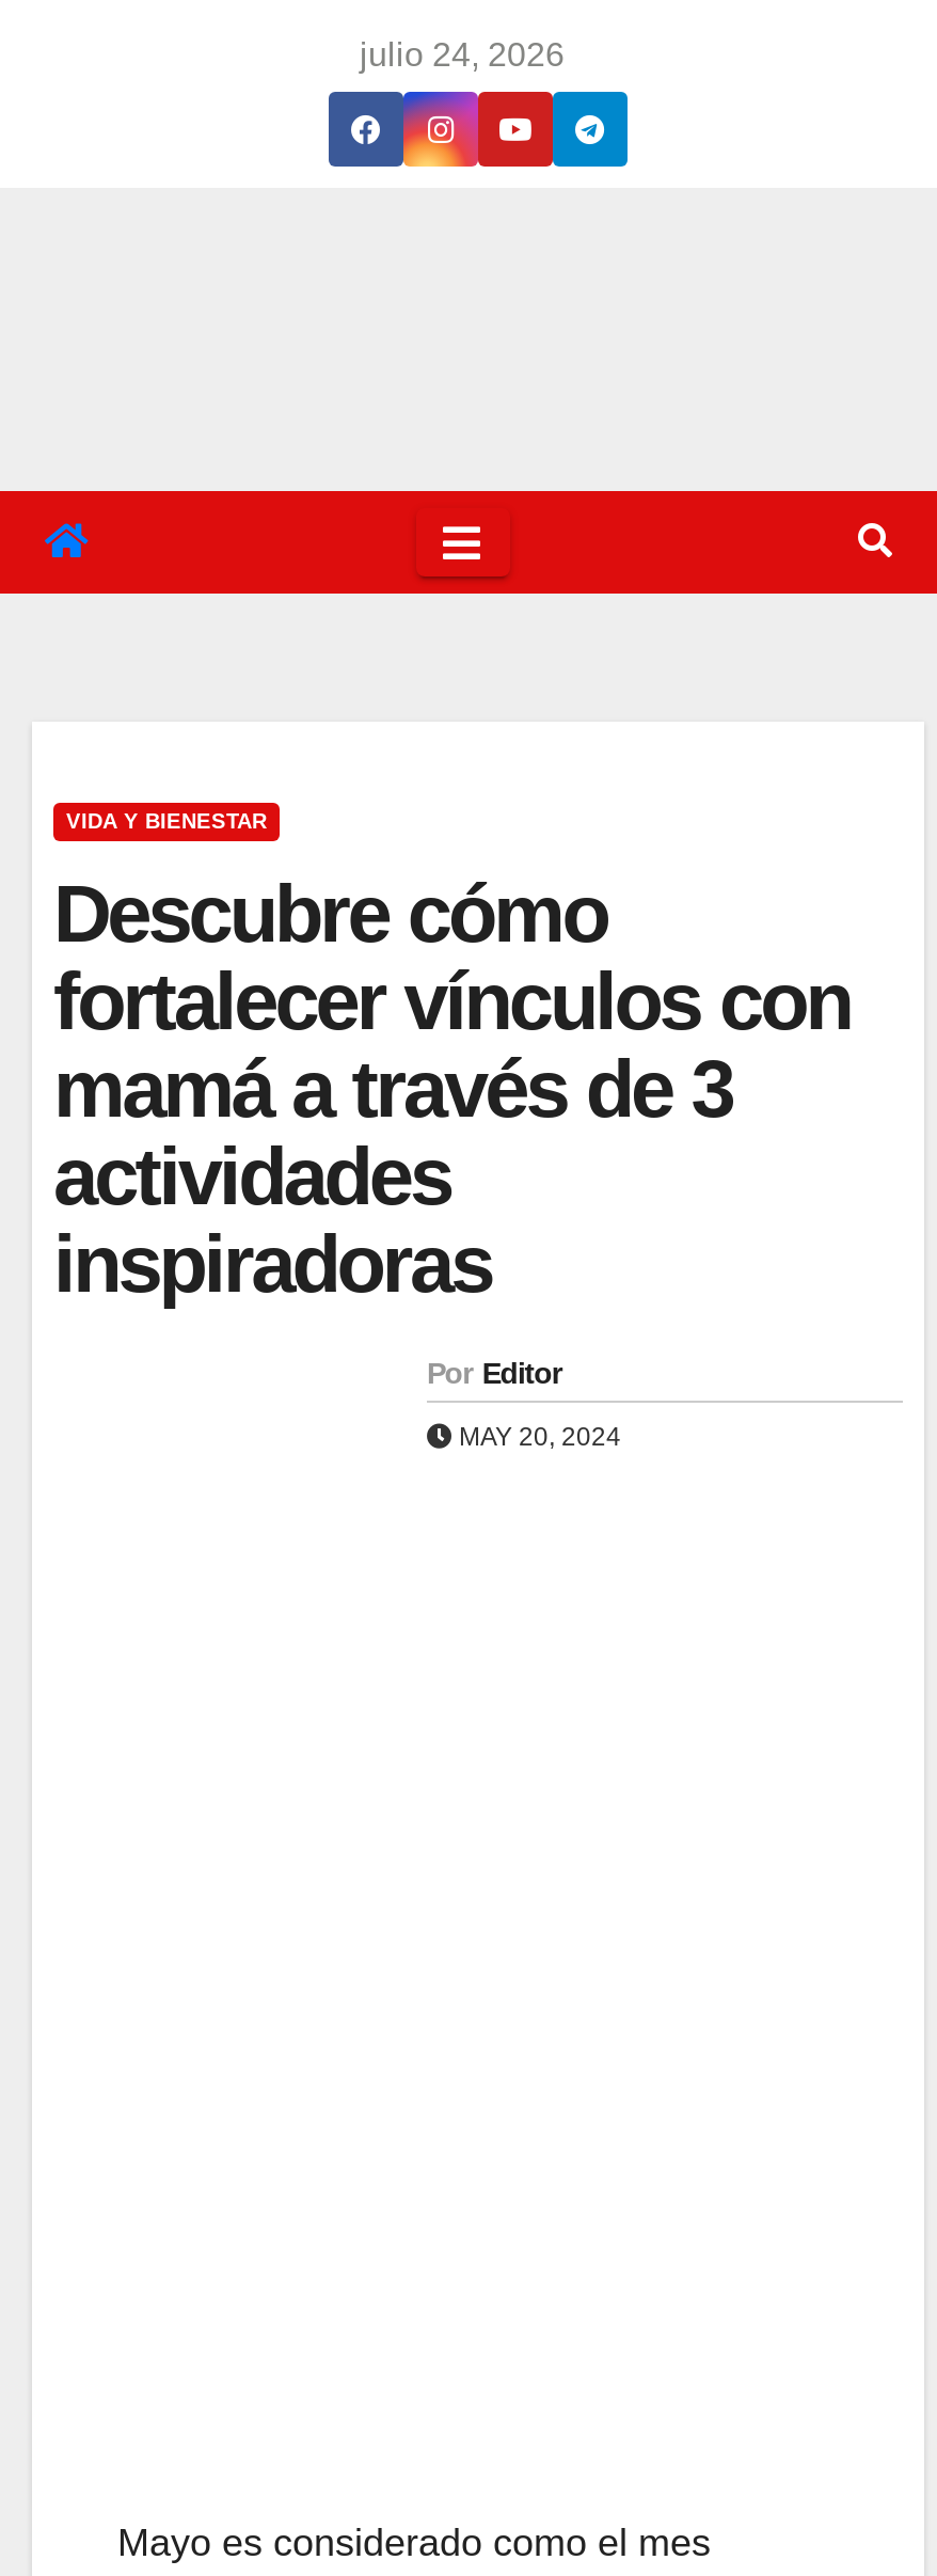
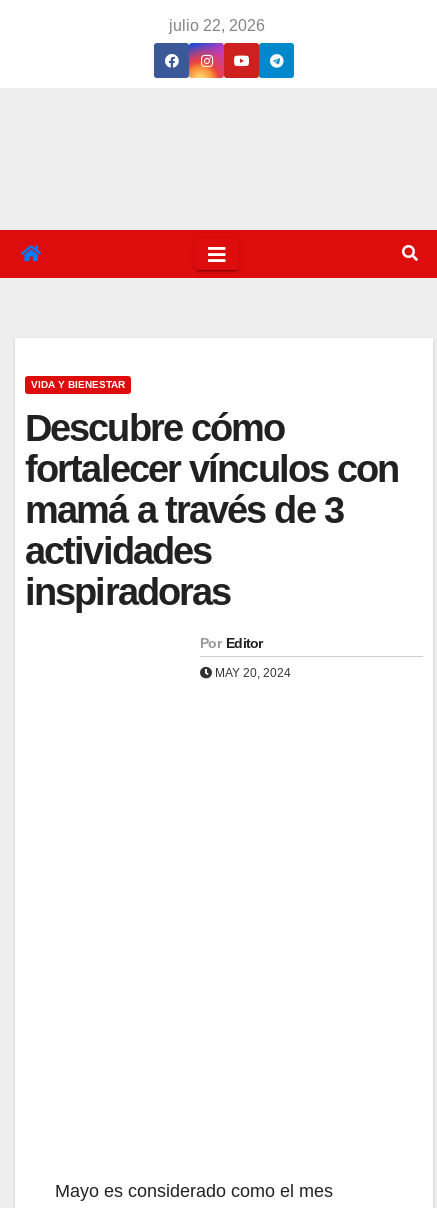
- julio 24, 2026
+ julio 22, 2026
